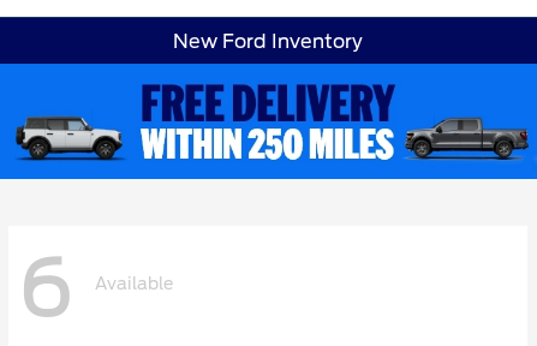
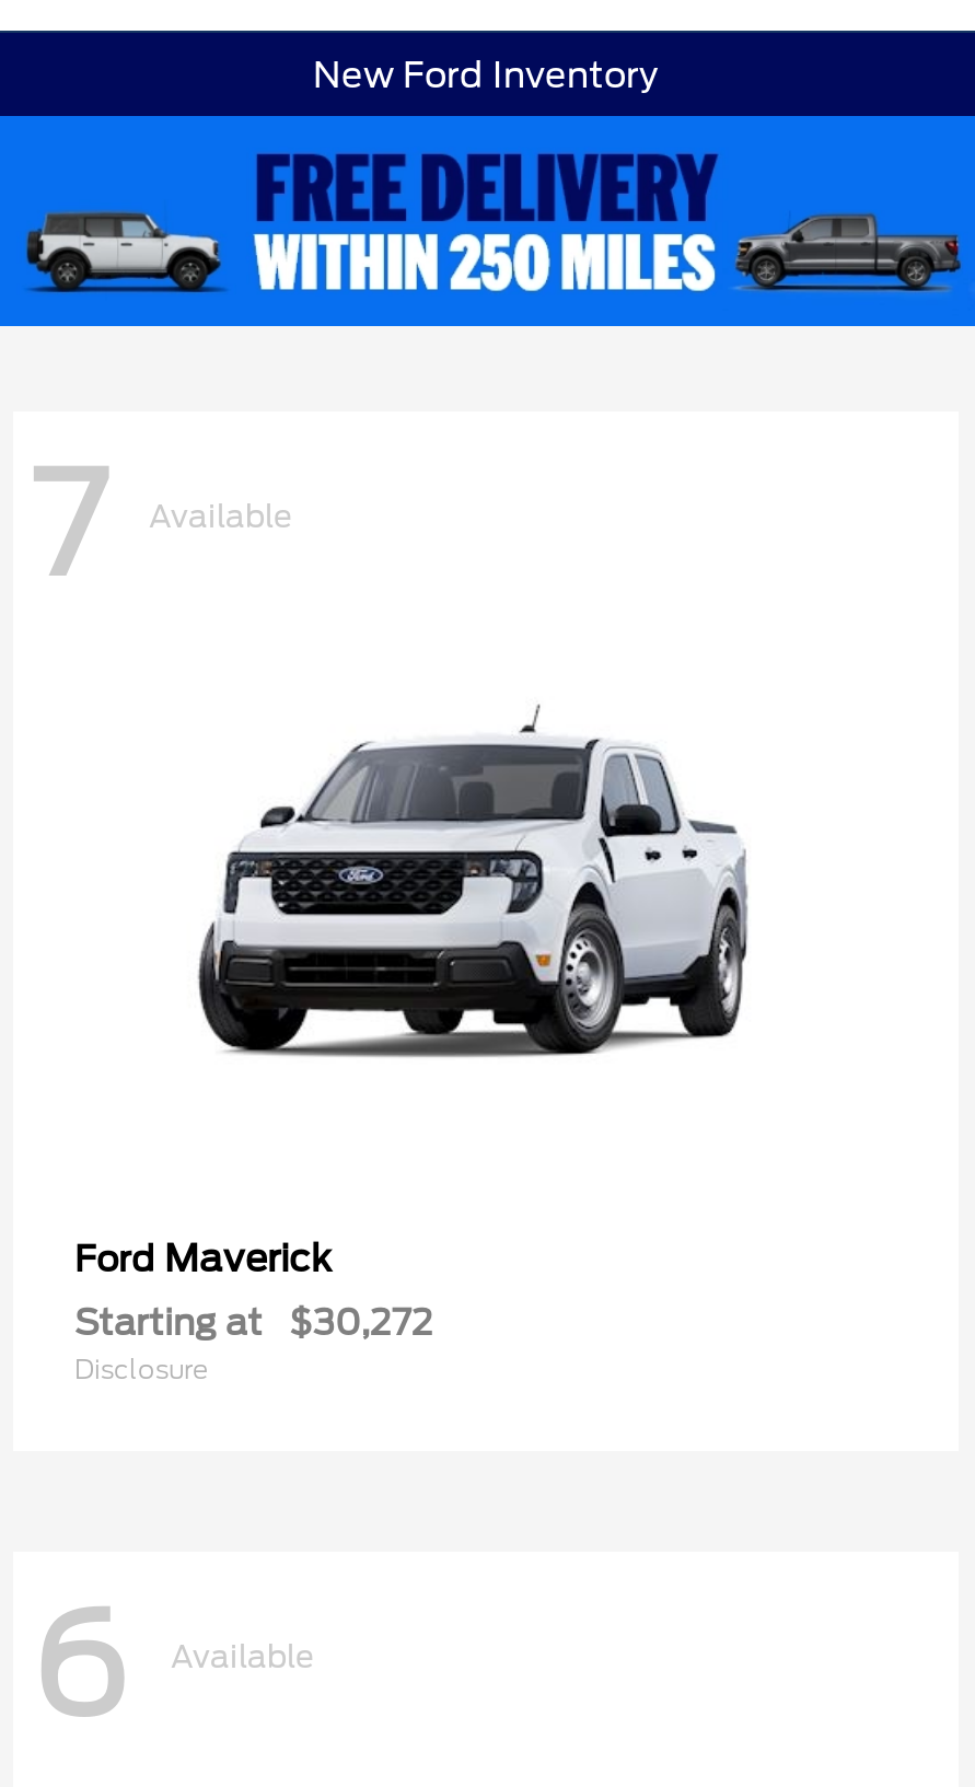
+ 7
+ Available

+ Ford Maverick
+ Starting at
+ $30,272
+ Disclosure

+ [image]
